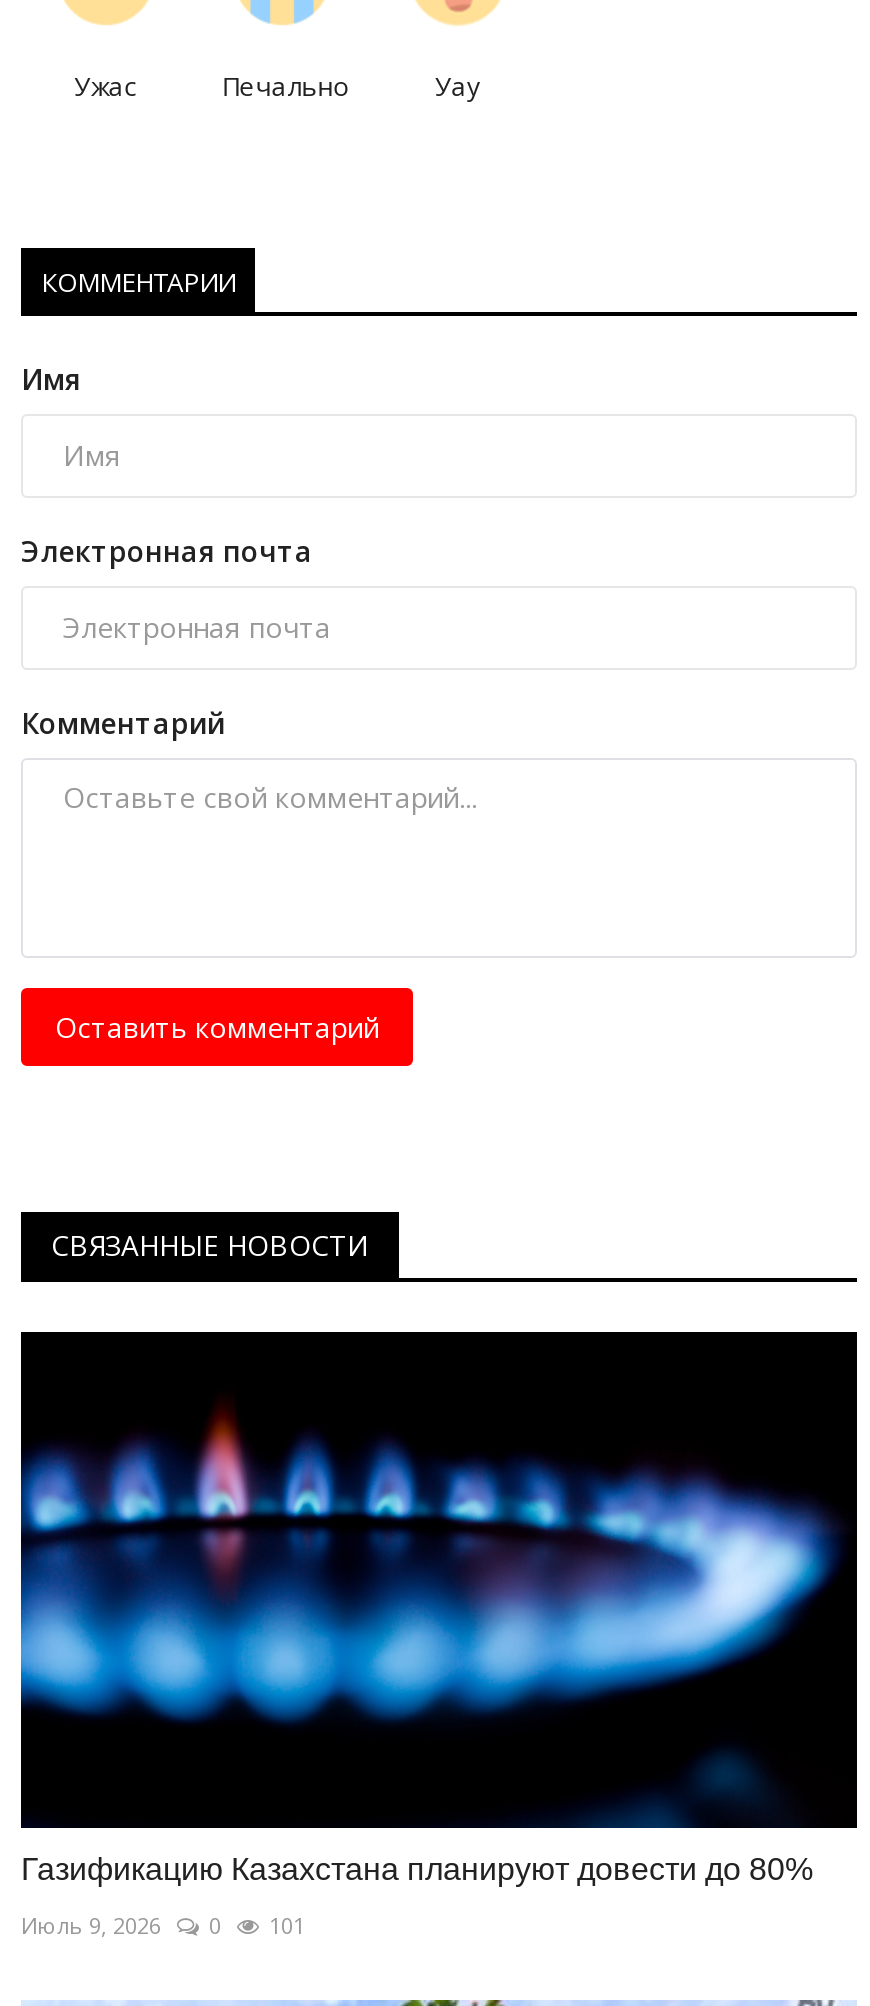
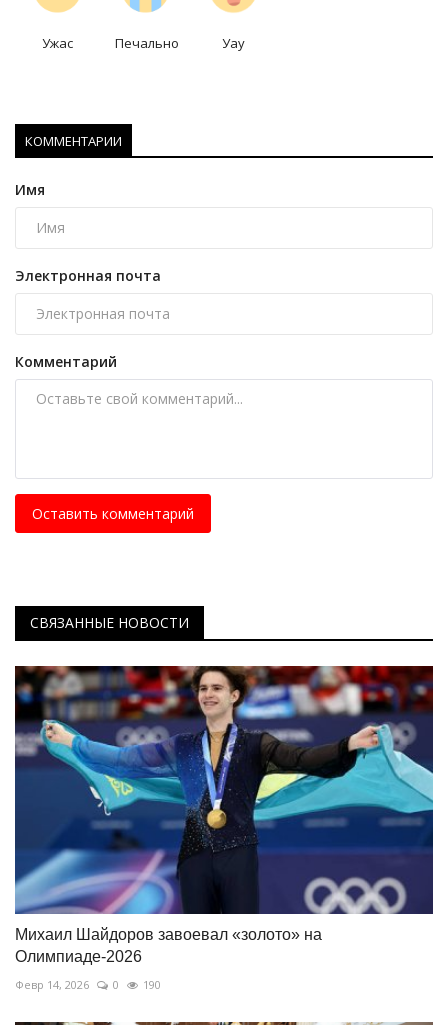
- [image]
- Газификацию Казахстана планируют довести до 80%
+ [image]
+ Михаил Шайдоров завоевал «золото» на
+ Олимпиаде-2026

- Июль 9, 2026
+ Февр 14, 2026

- 101
+ 190
